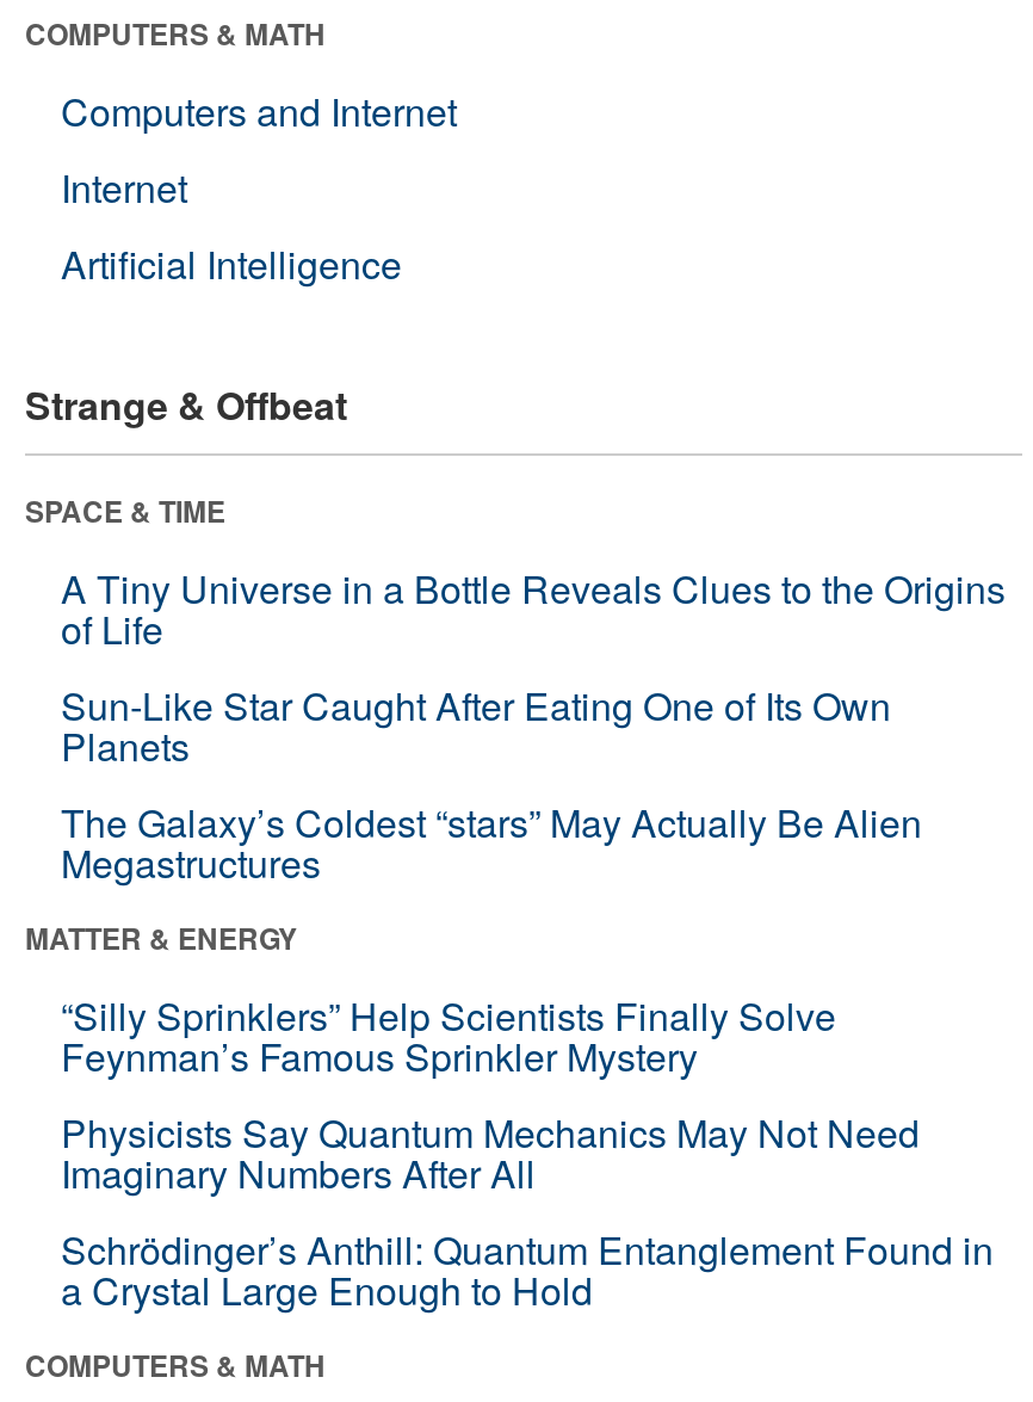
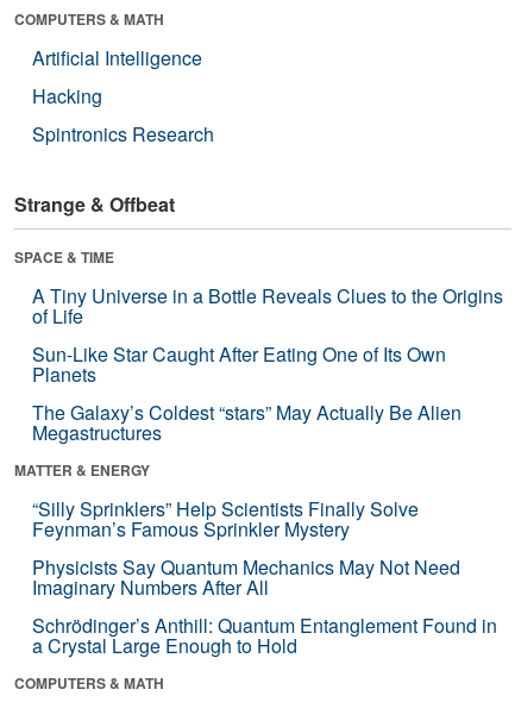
- Computers and Internet
- Internet

moved up: Artificial Intelligence

+ Hacking
+ Spintronics Research
